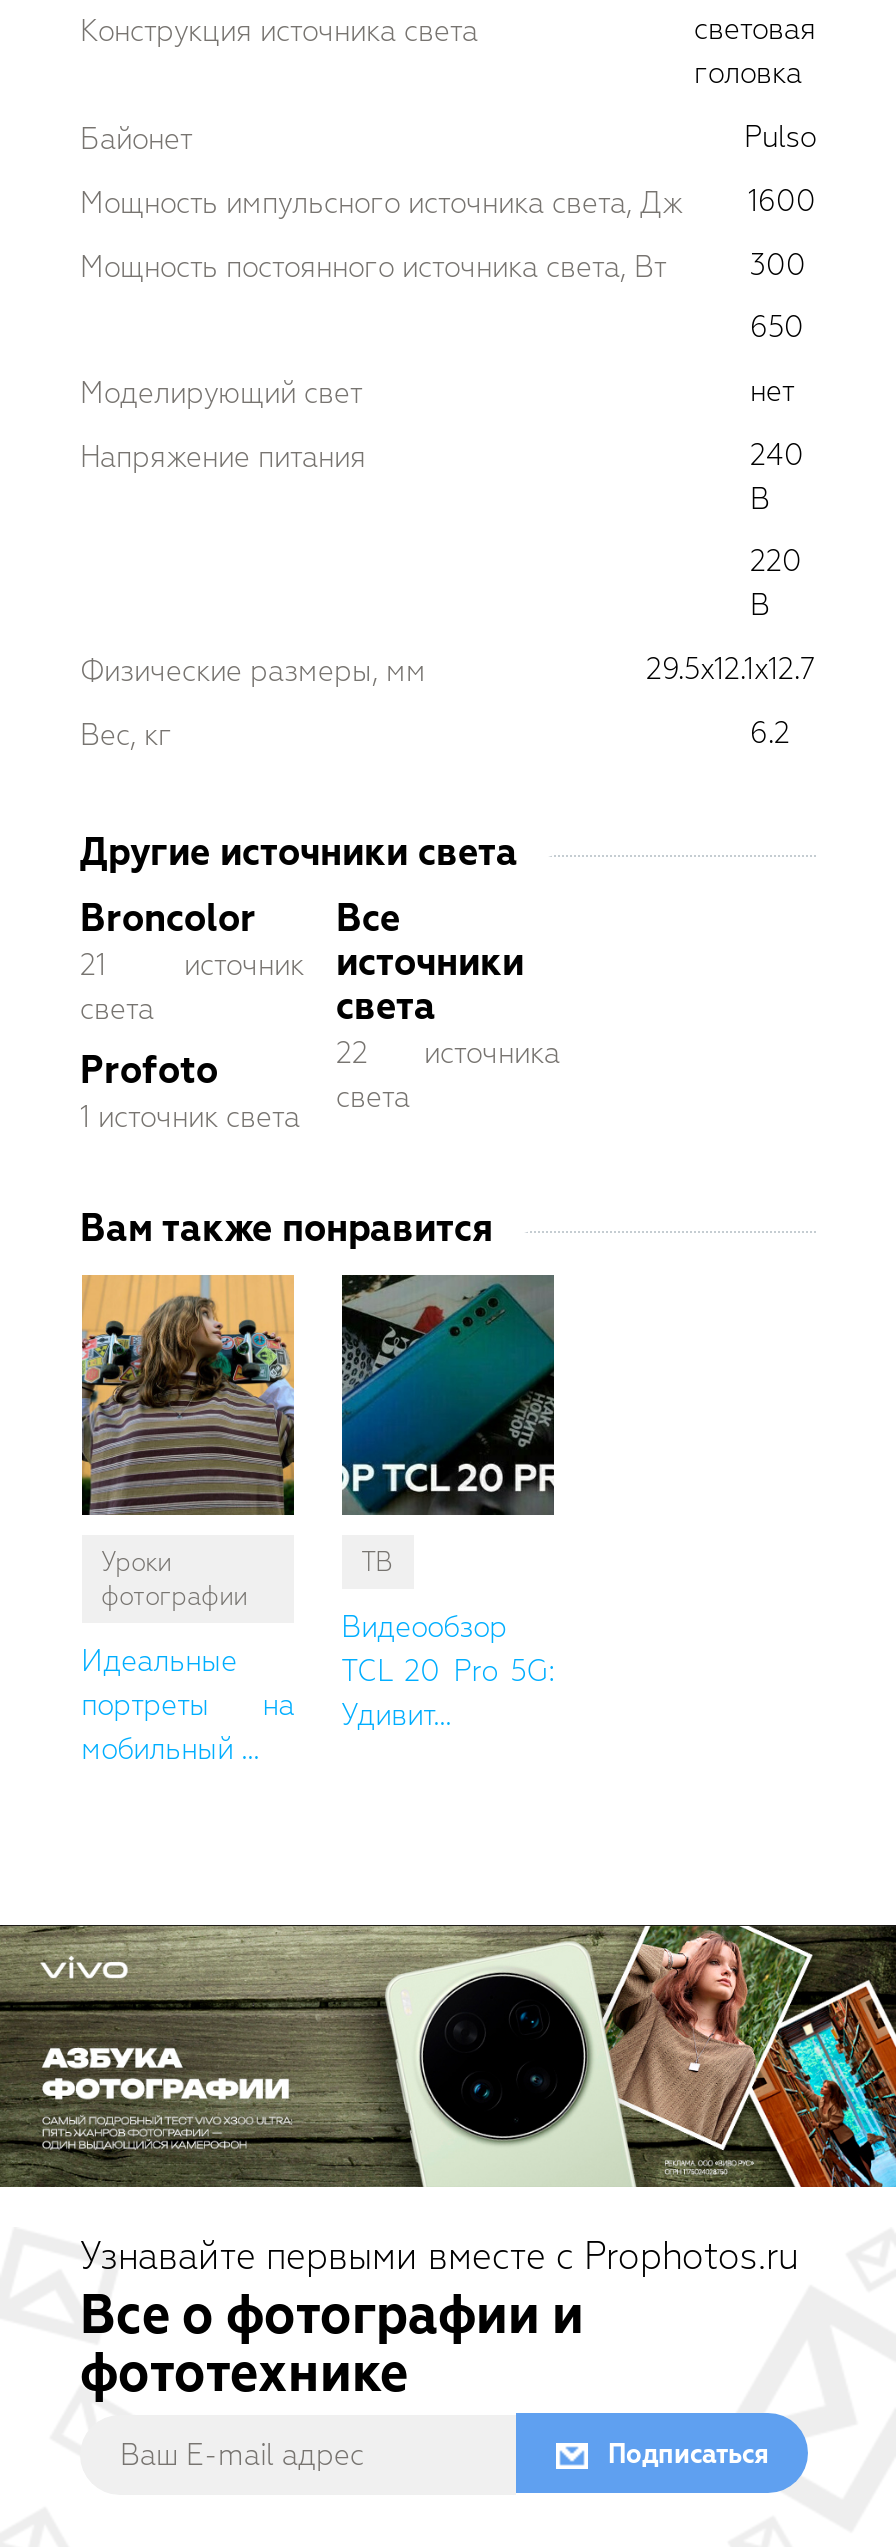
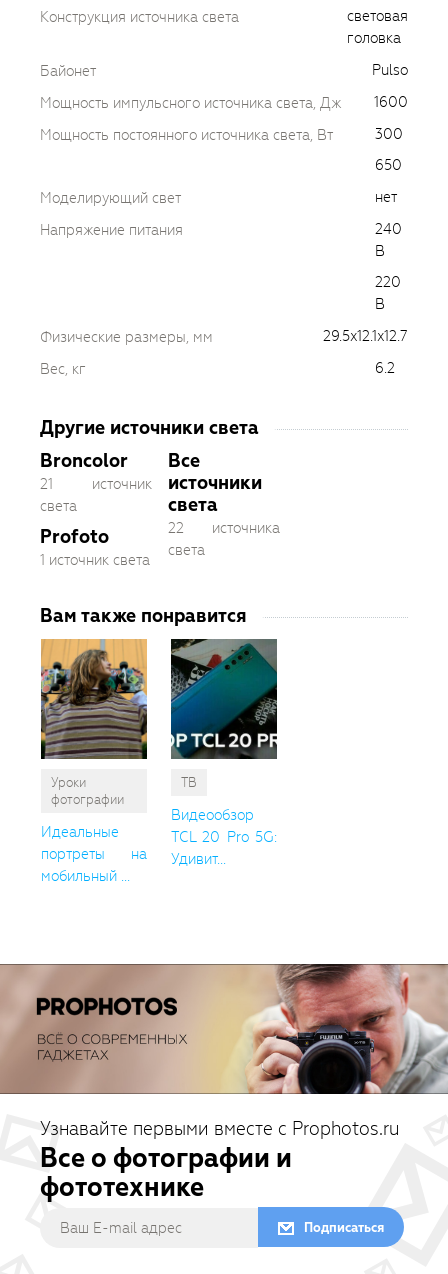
- [image]
+ [image]
